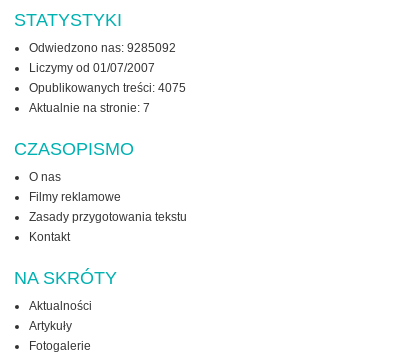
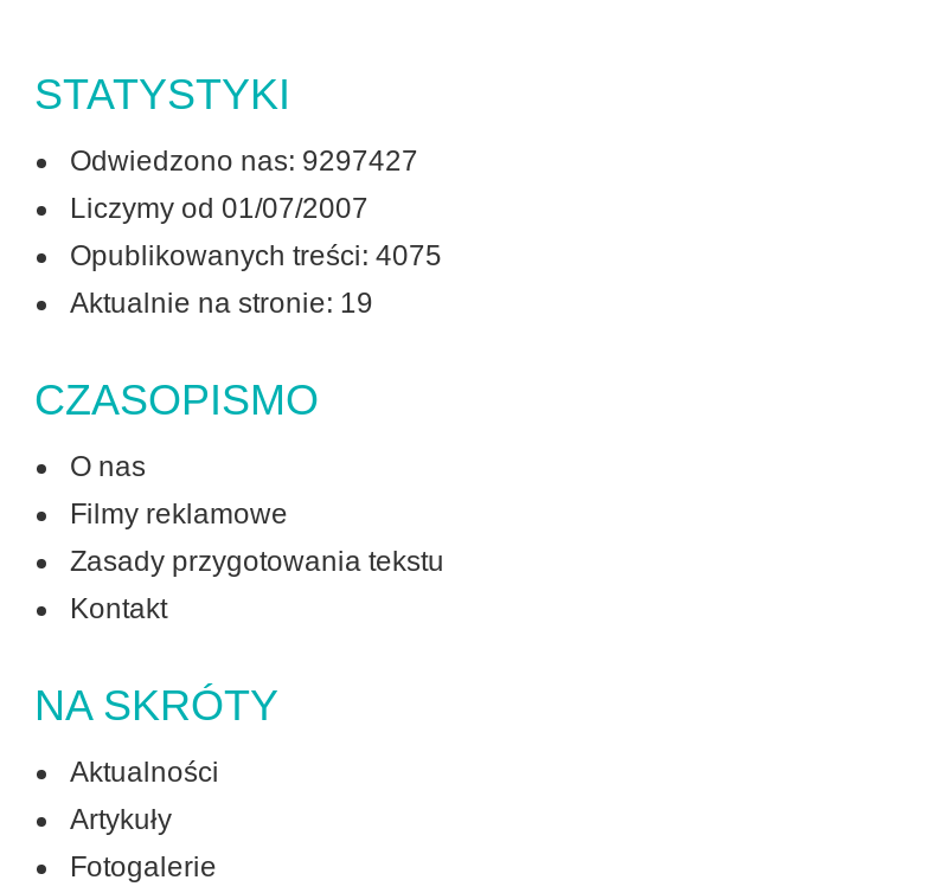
- Odwiedzono nas: 9285092
+ Odwiedzono nas: 9297427

- Aktualnie na stronie: 7
+ Aktualnie na stronie: 19
